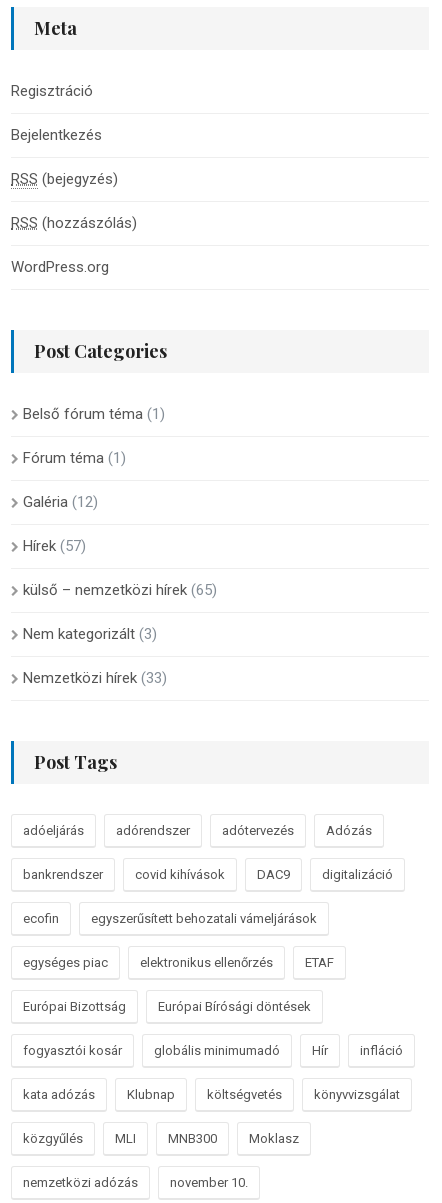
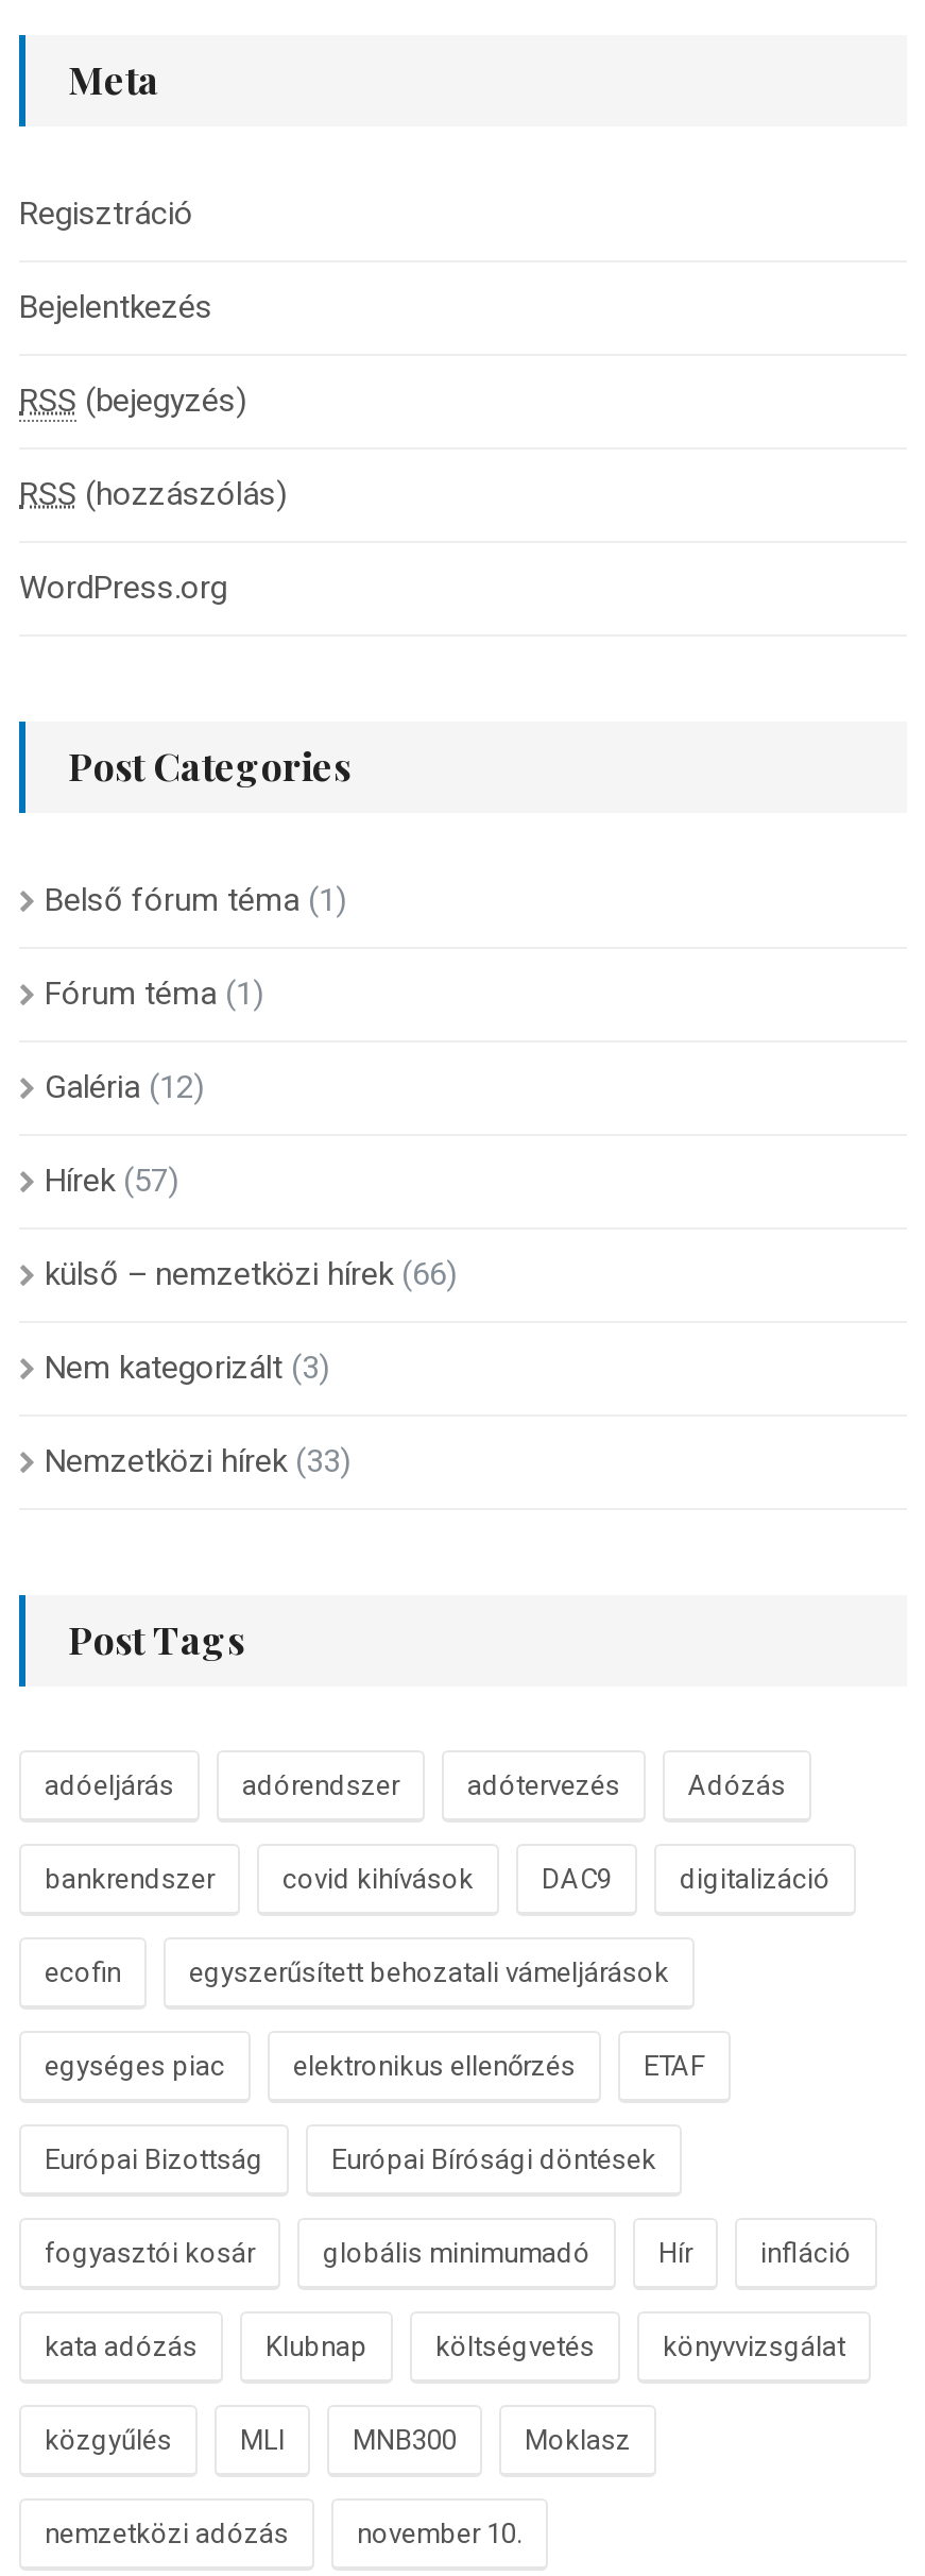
- külső – nemzetközi hírek (65)
+ külső – nemzetközi hírek (66)
